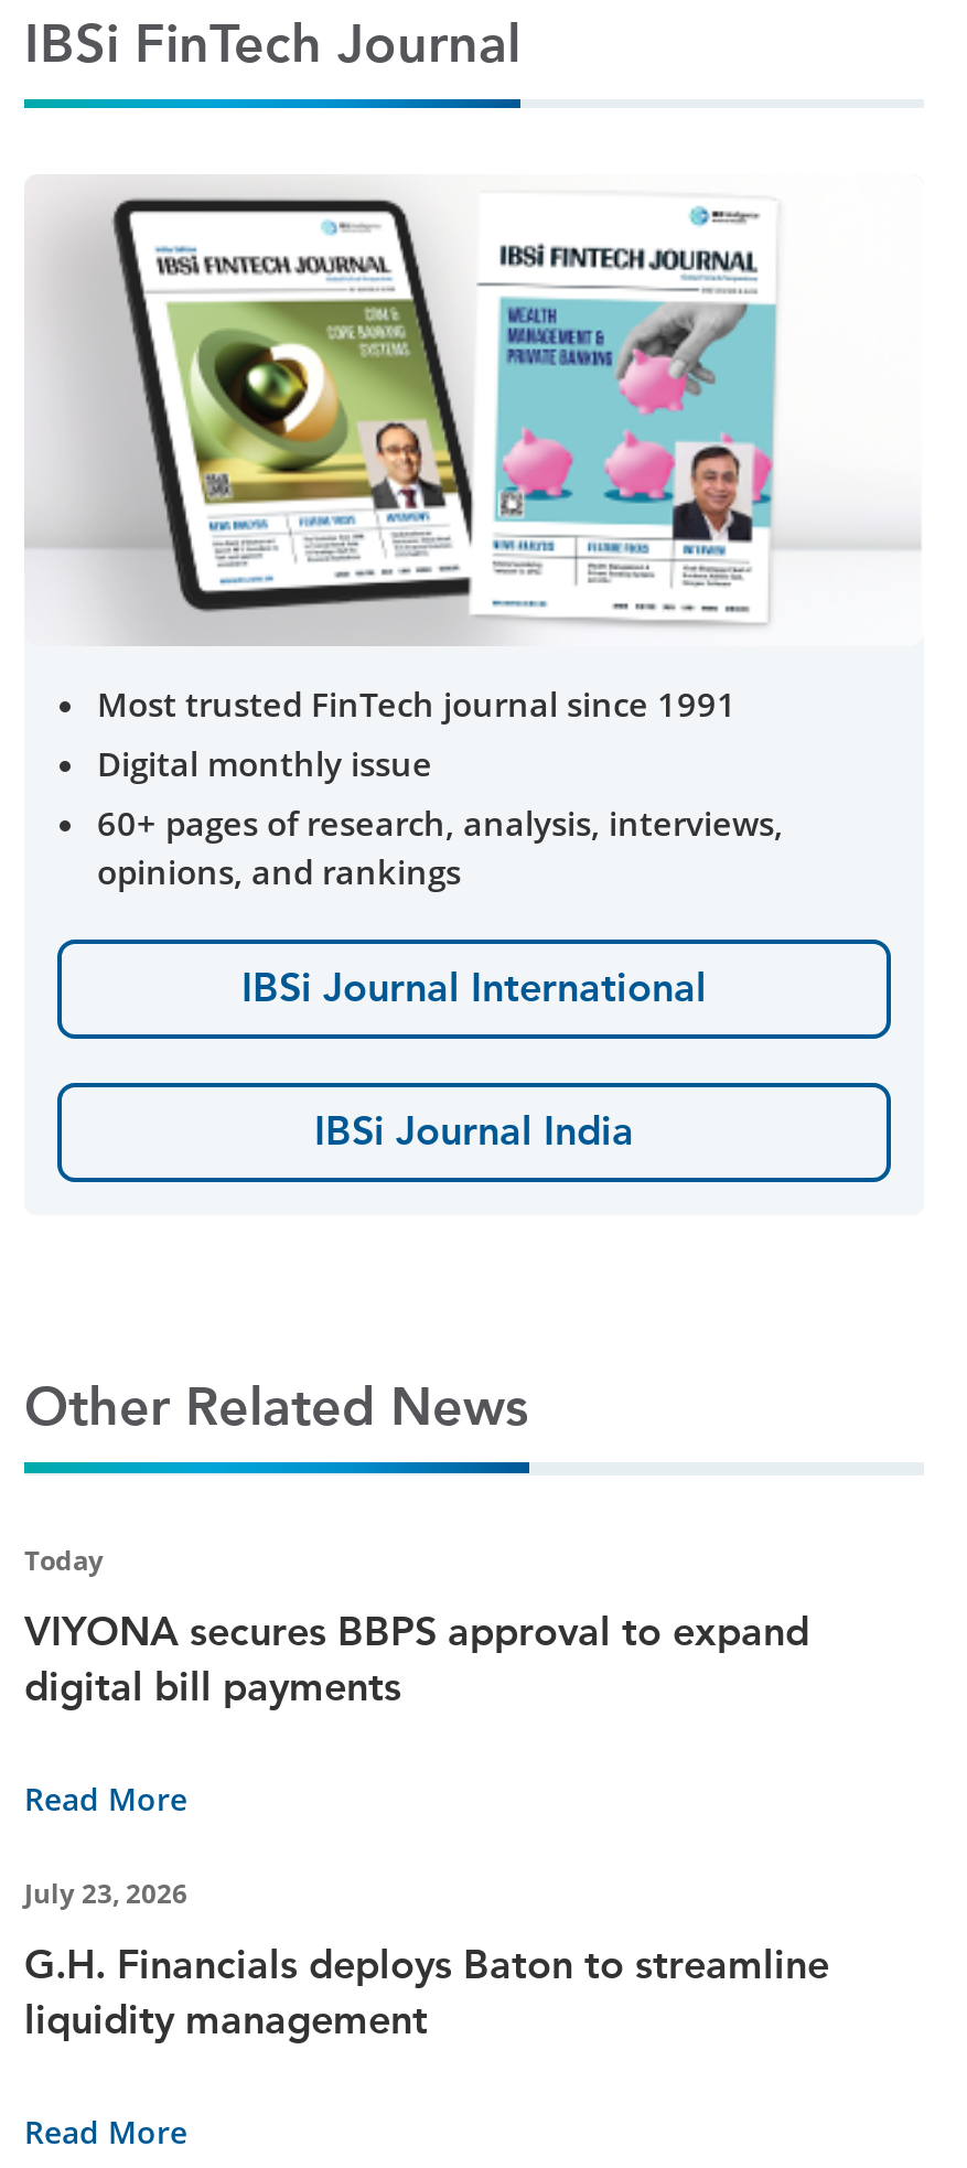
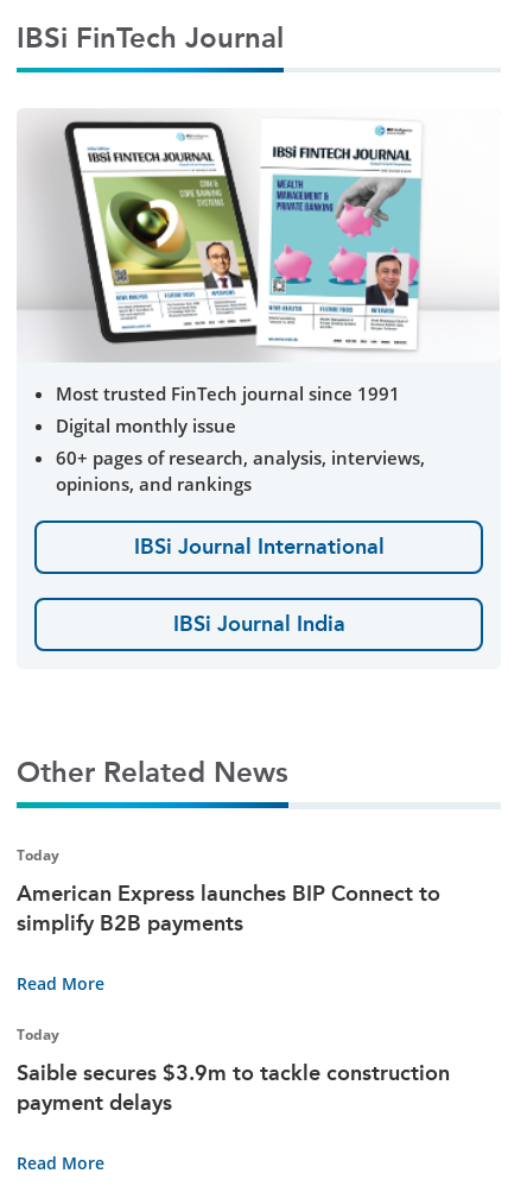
- VIYONA secures BBPS approval to expand
- digital bill payments
+ American Express launches BIP Connect to
+ simplify B2B payments

- July 23, 2026
+ Today

- G.H. Financials deploys Baton to streamline
- liquidity management
+ Saible secures $3.9m to tackle construction
+ payment delays
